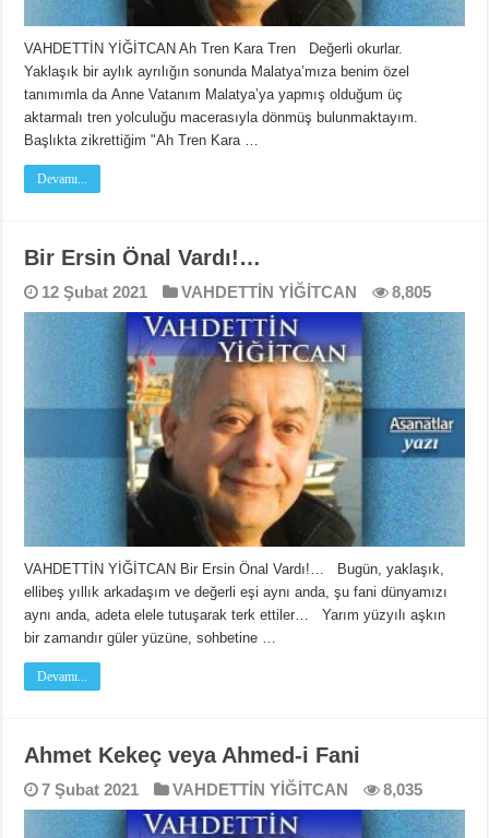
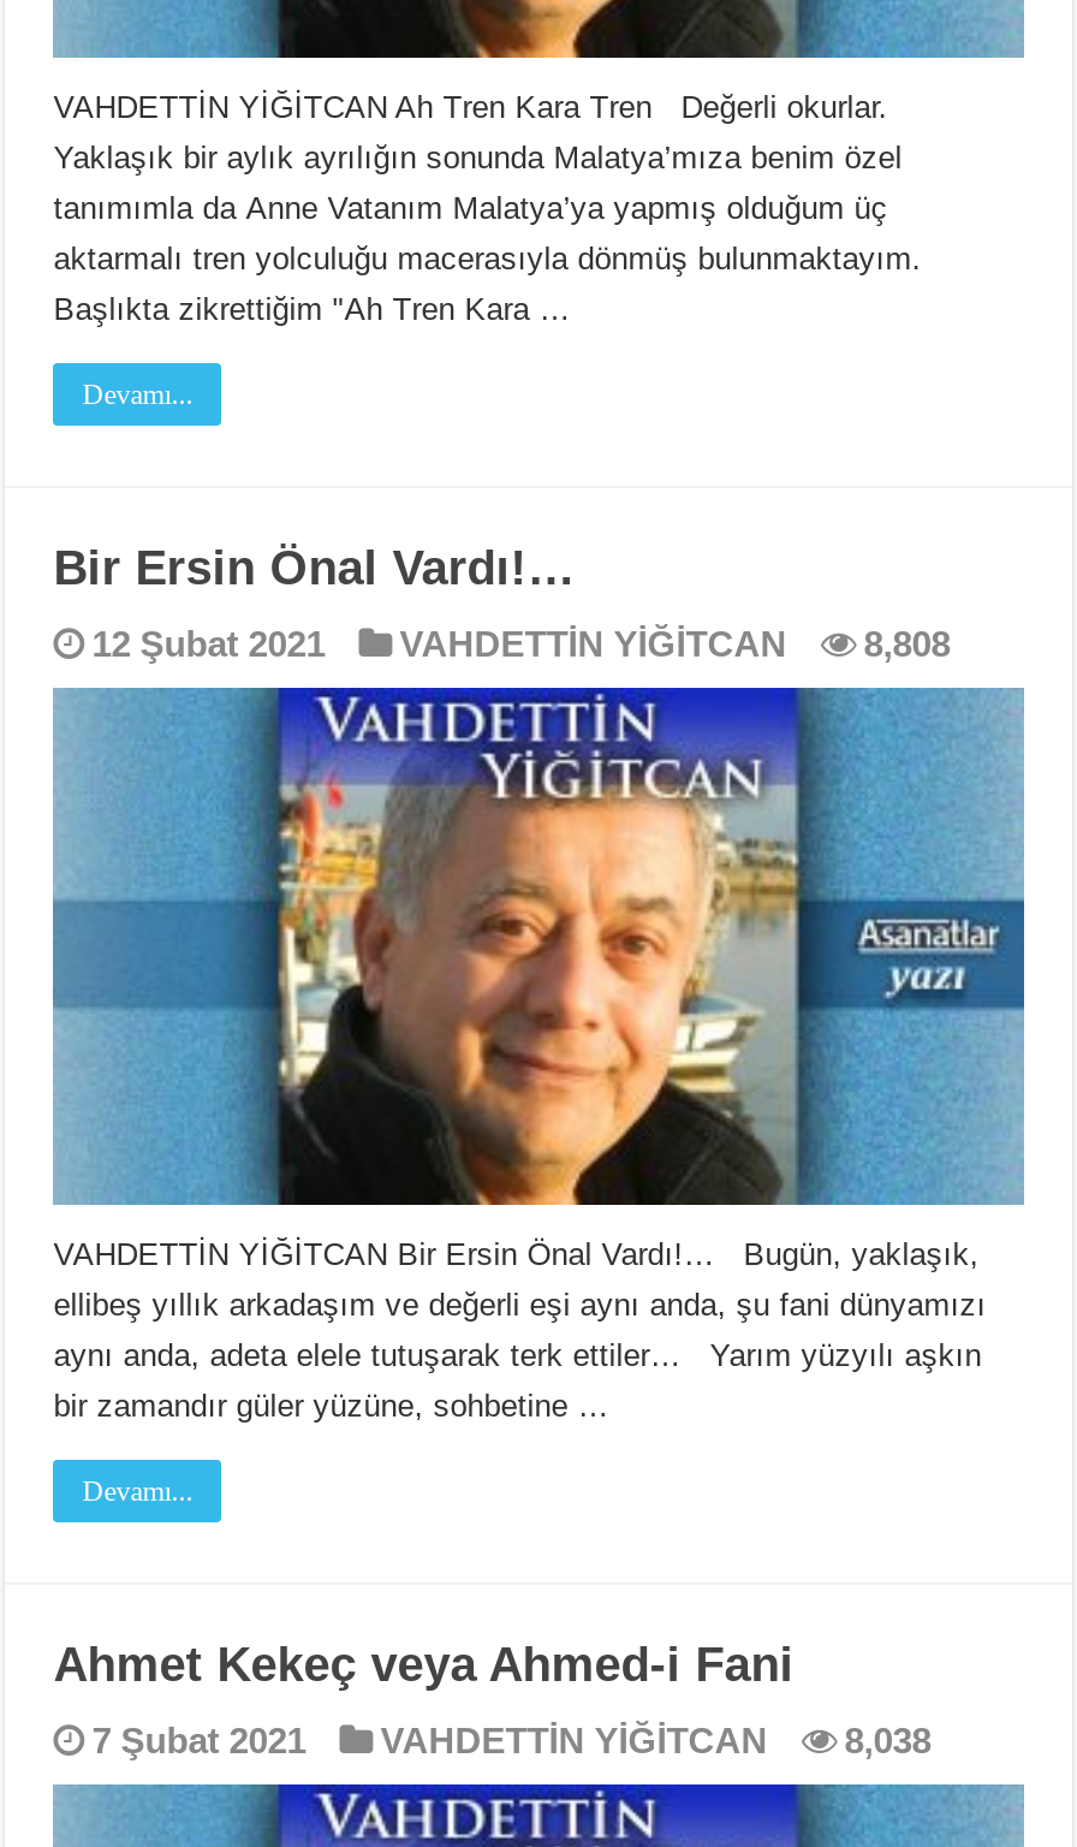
- 12 Şubat 2021 VAHDETTİN YİĞİTCAN 8,805
+ 12 Şubat 2021 VAHDETTİN YİĞİTCAN 8,808

- 7 Şubat 2021 VAHDETTİN YİĞİTCAN 8,035
+ 7 Şubat 2021 VAHDETTİN YİĞİTCAN 8,038
